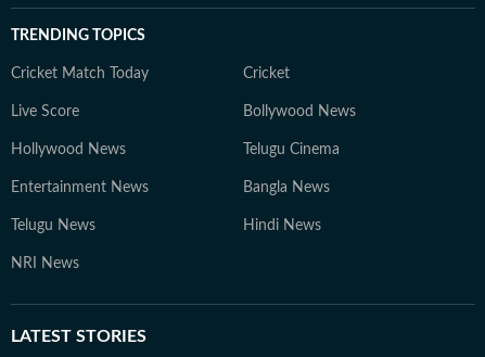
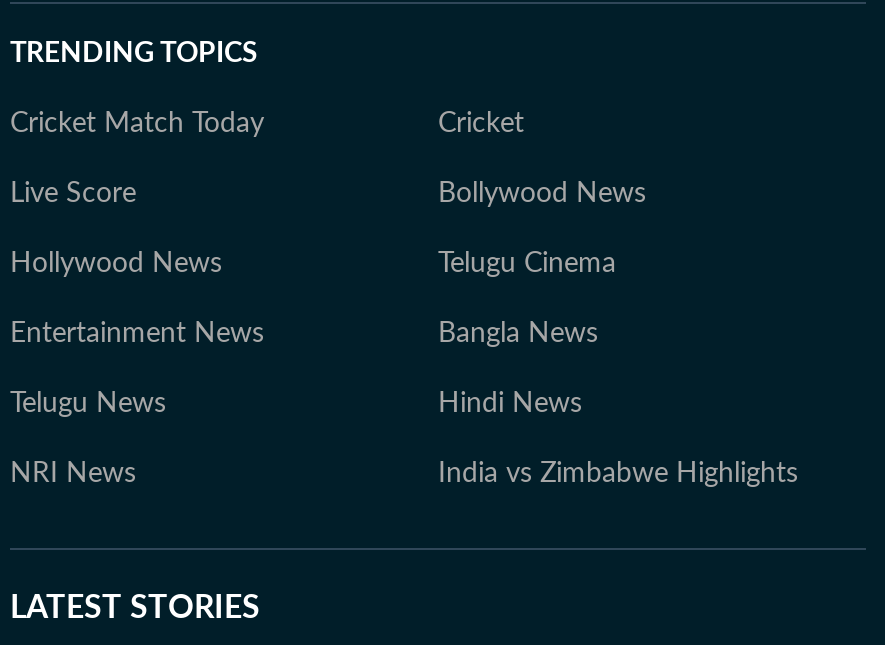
+ India vs Zimbabwe Highlights
